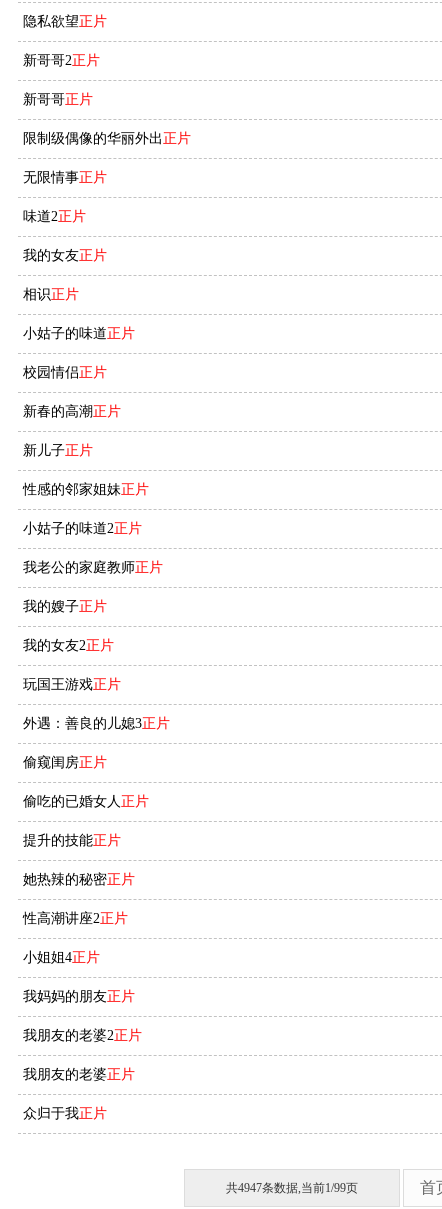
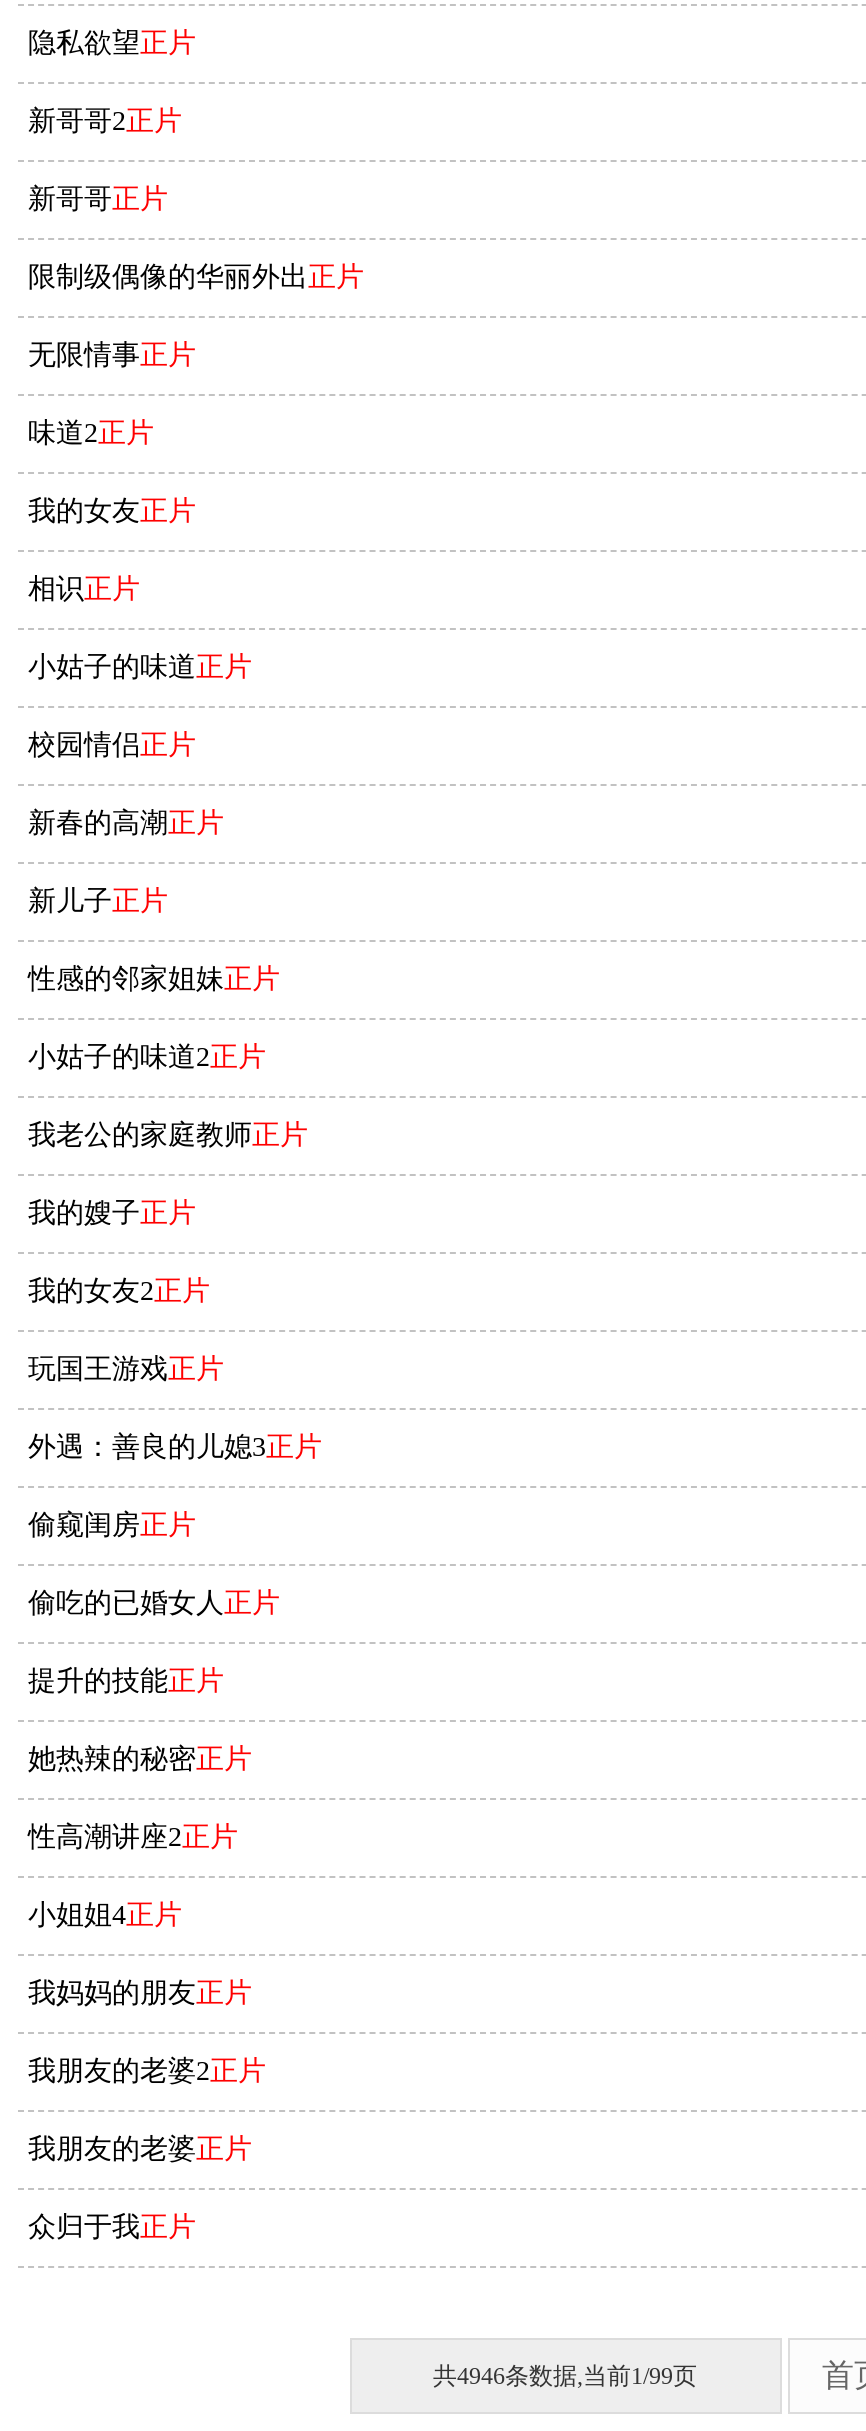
- 共4947条数据,当前1/99页
+ 共4946条数据,当前1/99页
